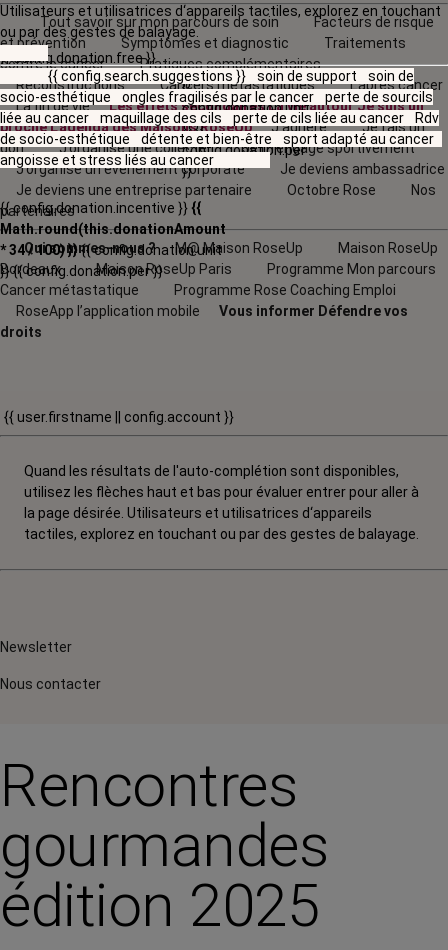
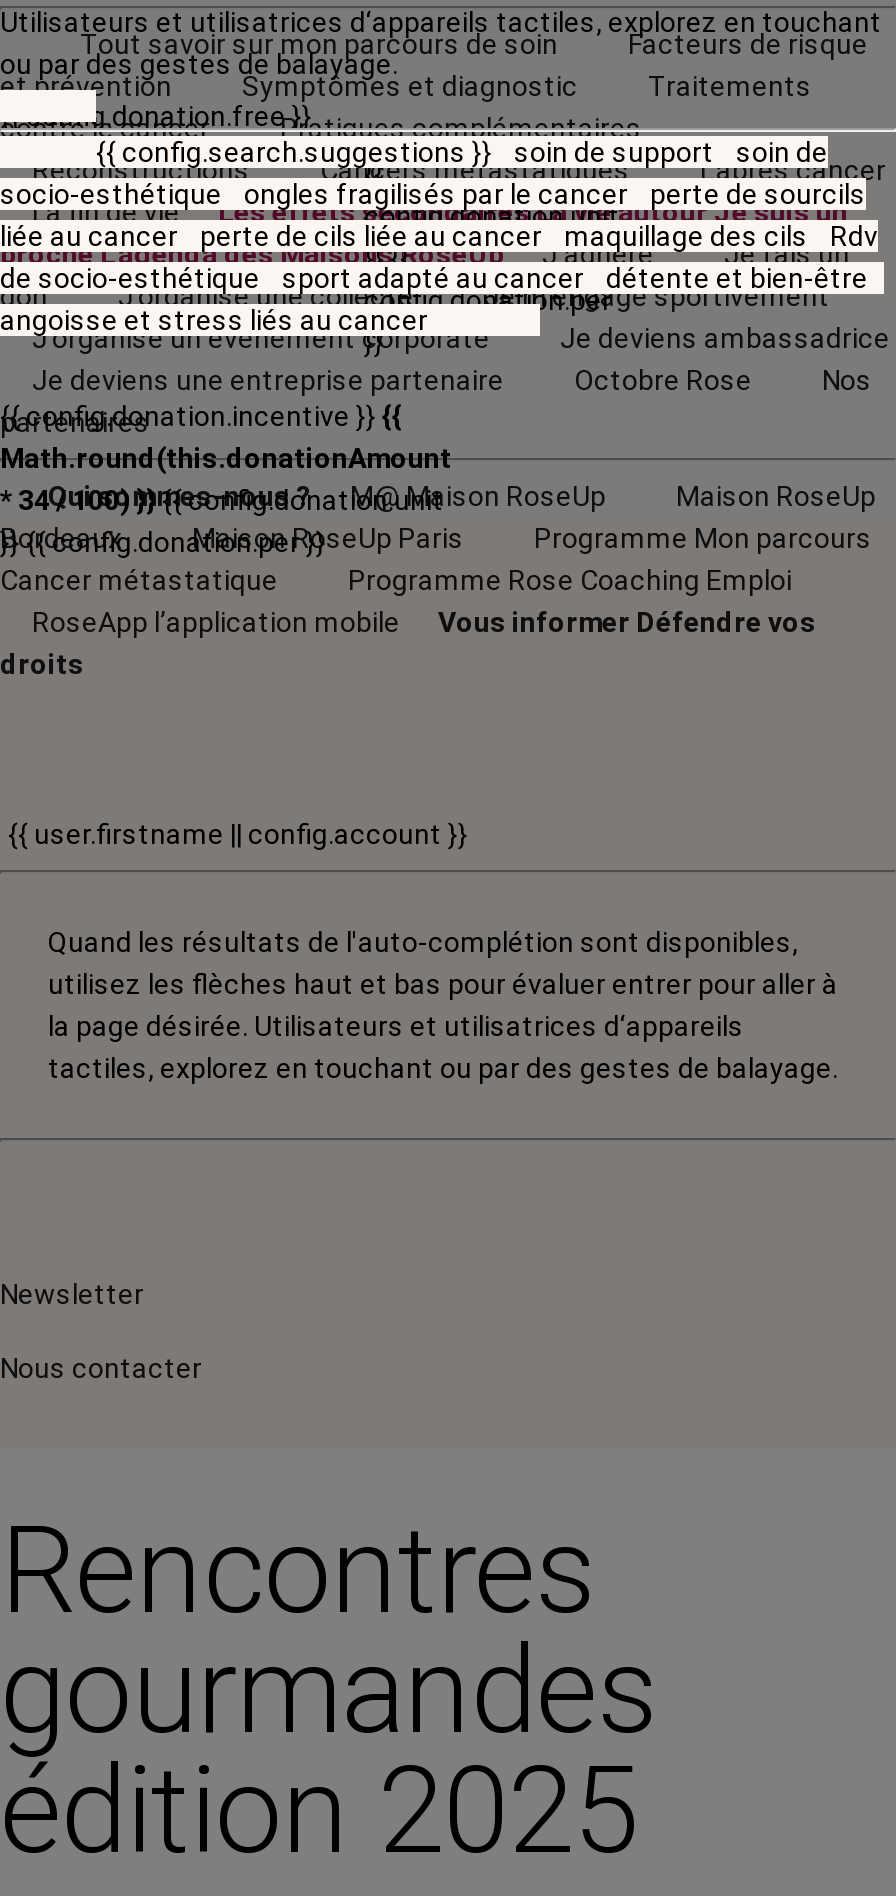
- liée au cancer maquillage des cils perte de cils liée au cancer Rdv
+ liée au cancer perte de cils liée au cancer maquillage des cils Rdv

- de socio-esthétique détente et bien-être sport adapté au cancer
+ de socio-esthétique sport adapté au cancer détente et bien-être
